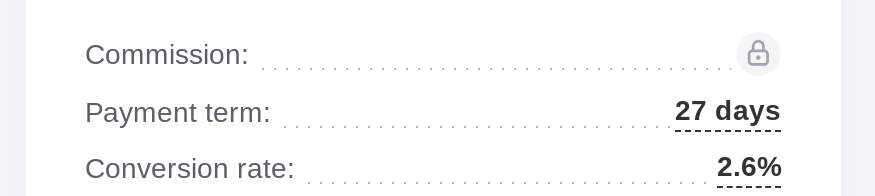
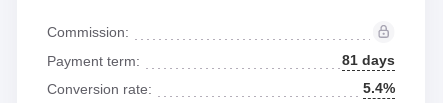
- 27 days
+ 81 days

- 2.6%
+ 5.4%
